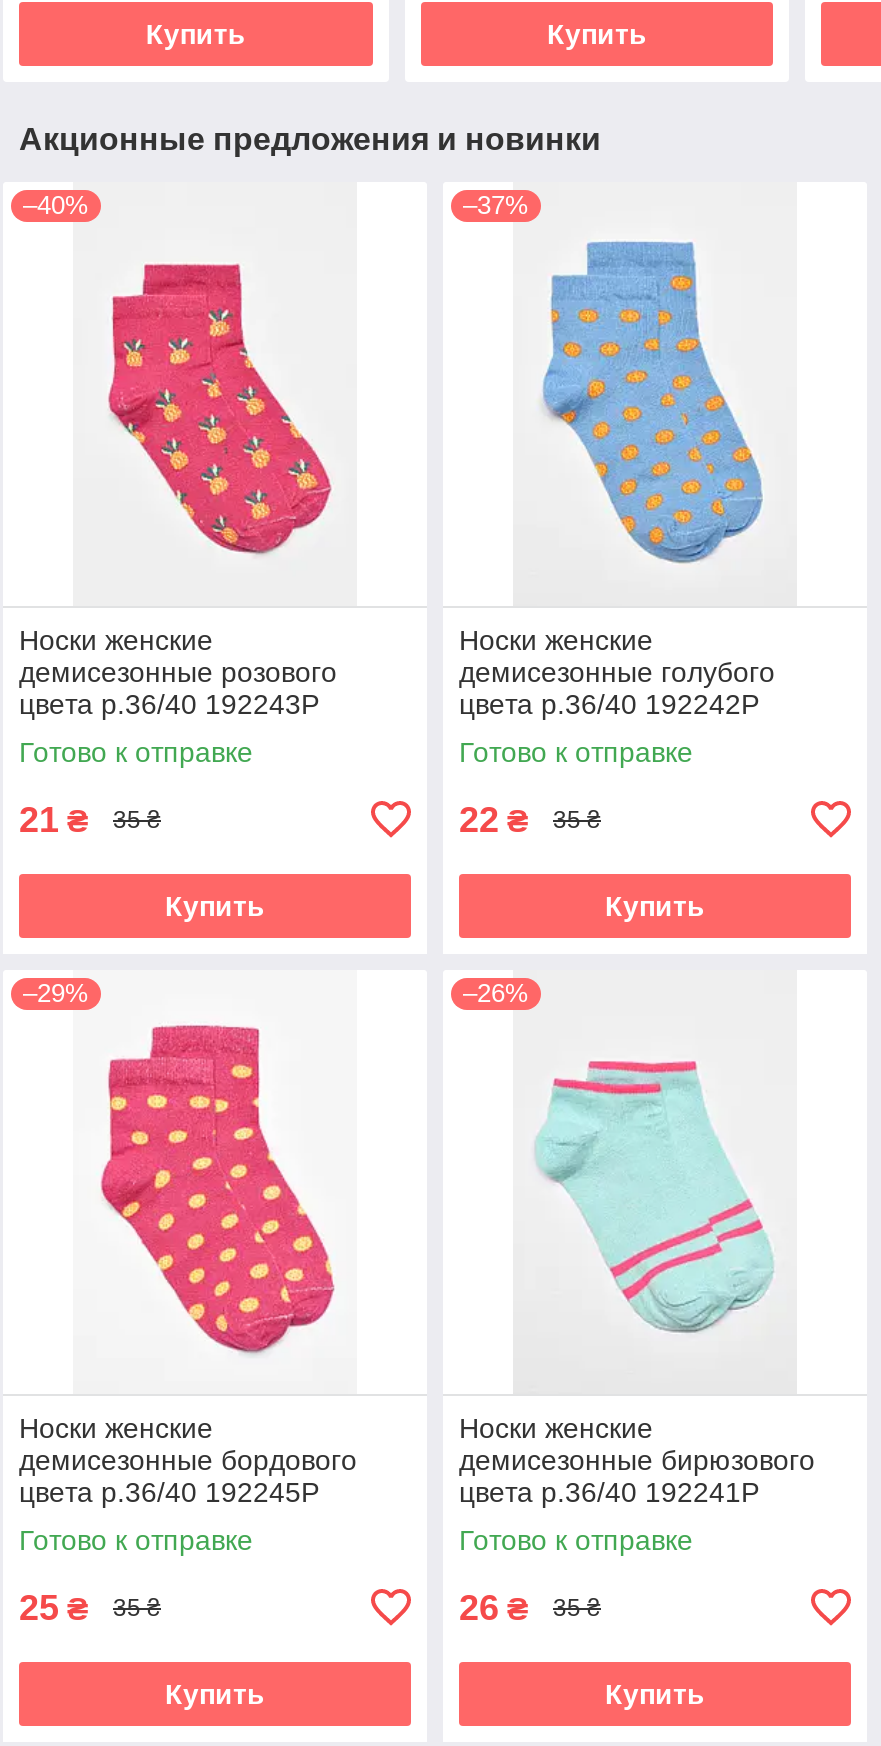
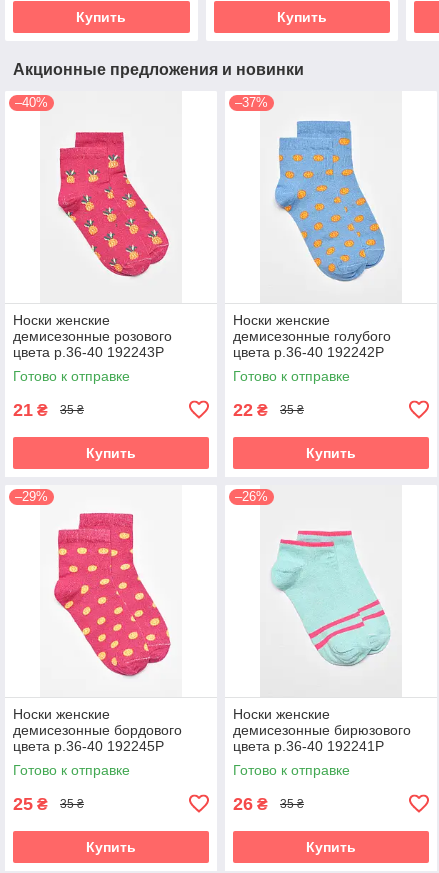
- цвета р.36/40 192243P
+ цвета р.36-40 192243P

- цвета р.36/40 192242P
+ цвета р.36-40 192242P

- цвета р.36/40 192245P
+ цвета р.36-40 192245P

- цвета р.36/40 192241P
+ цвета р.36-40 192241P
